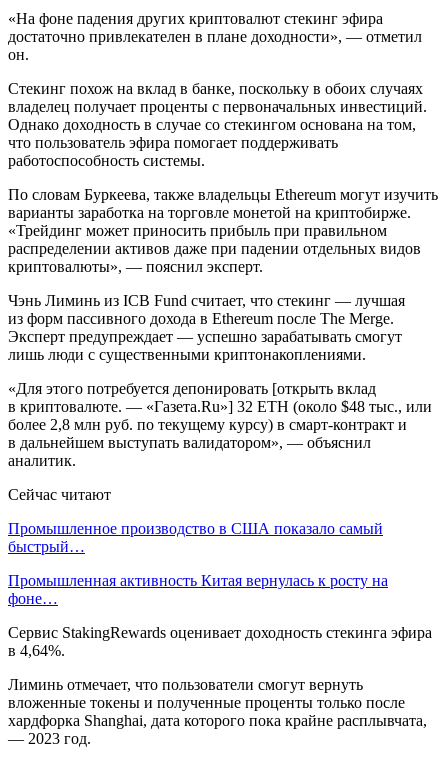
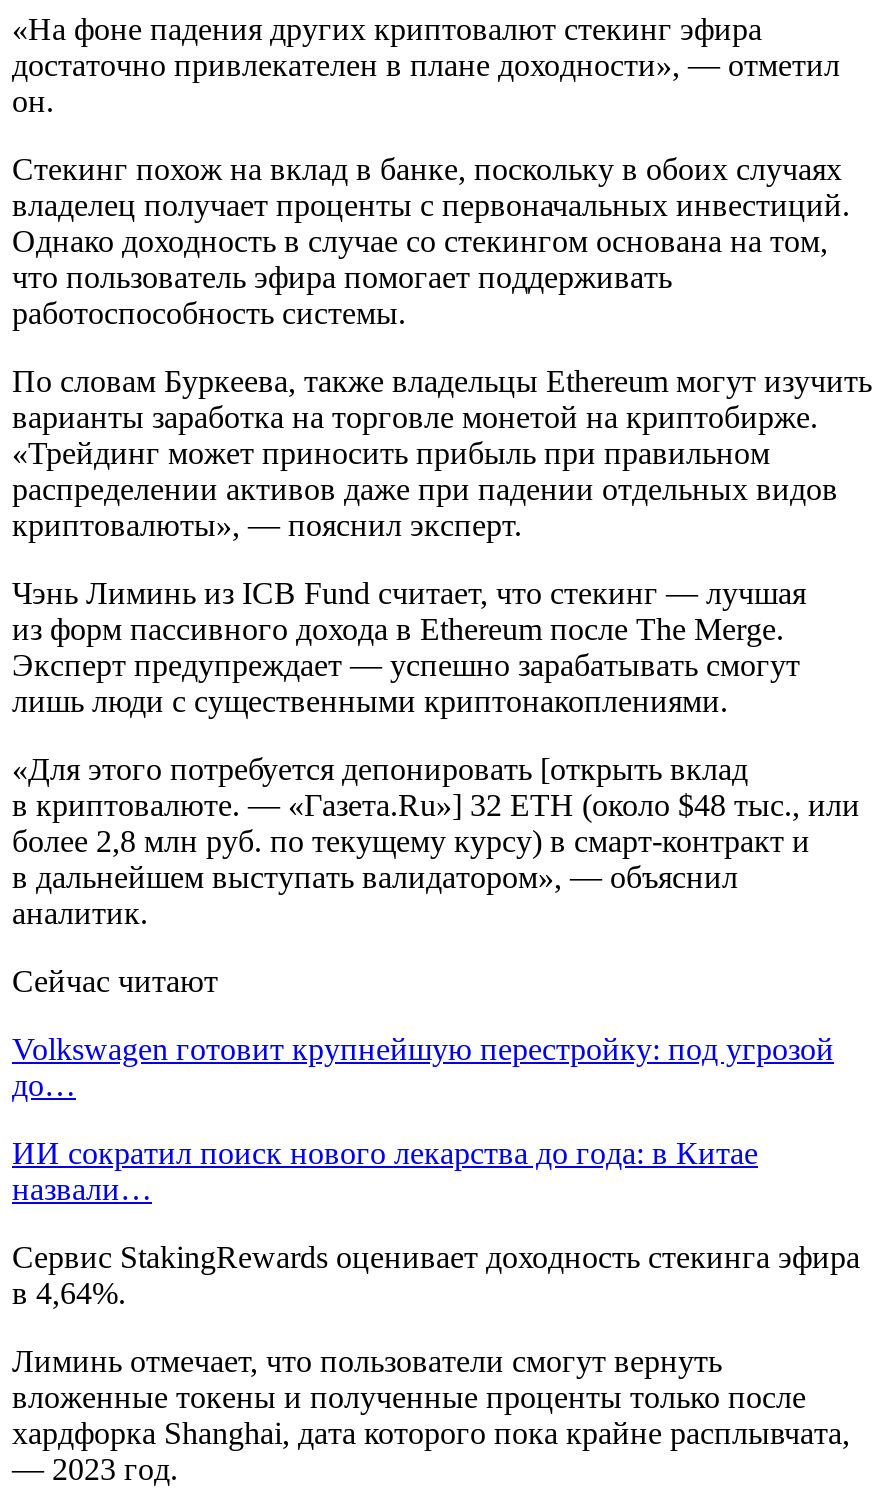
- Промышленное производство в США показало самый
- быстрый…
+ Volkswagen готовит крупнейшую перестройку: под угрозой
+ до…

- Промышленная активность Китая вернулась к росту на
- фоне…
+ ИИ сократил поиск нового лекарства до года: в Китае
+ назвали…
